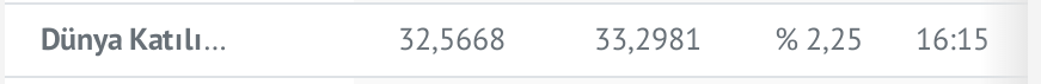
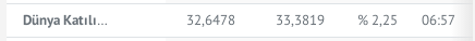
- 32,5668
+ 32,6478

- 33,2981
+ 33,3819

- 16:15
+ 06:57
